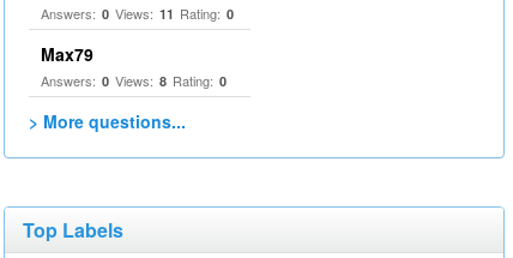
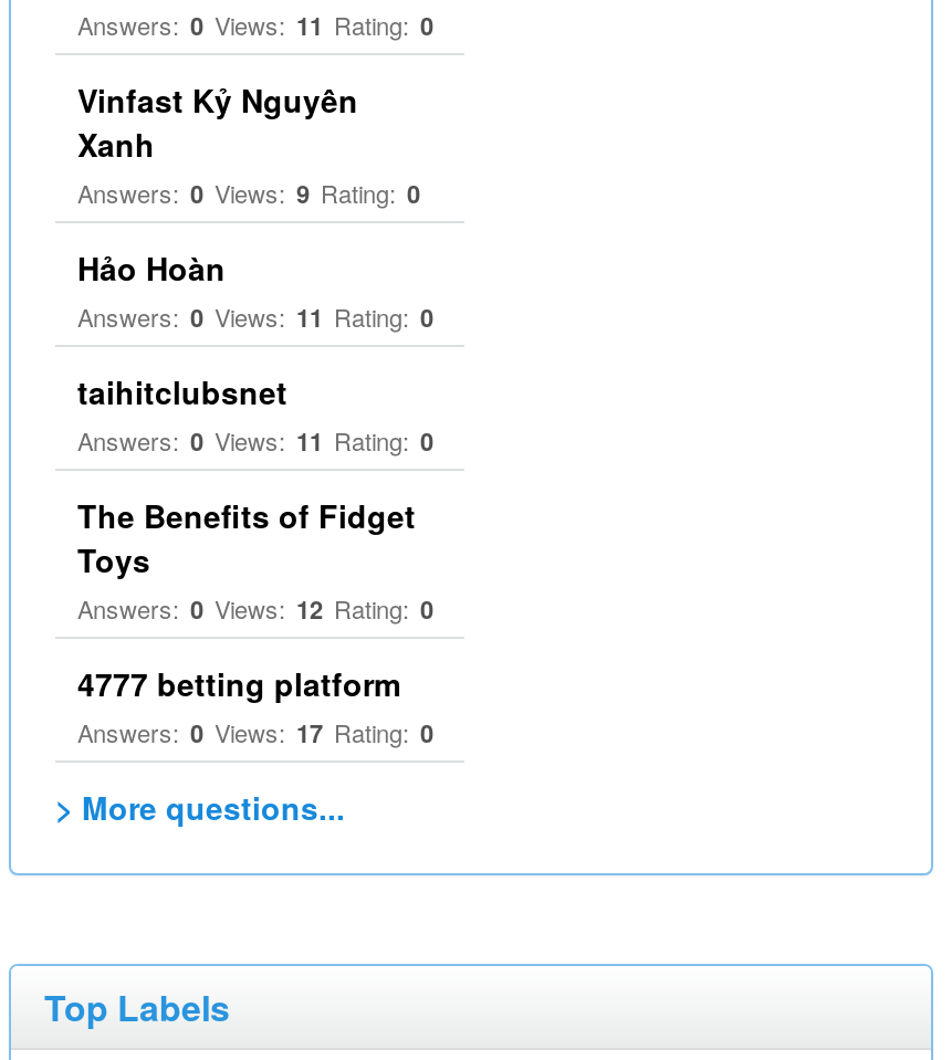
- Max79
- Answers: 0 Views: 8 Rating: 0
+ Vinfast Kỷ Nguyên
+ Xanh
+ Answers: 0 Views: 9 Rating: 0
+ Hảo Hoàn
+ Answers: 0 Views: 11 Rating: 0
+ taihitclubsnet
+ Answers: 0 Views: 11 Rating: 0
+ The Benefits of Fidget
+ Toys
+ Answers: 0 Views: 12 Rating: 0
+ 4777 betting platform
+ Answers: 0 Views: 17 Rating: 0
